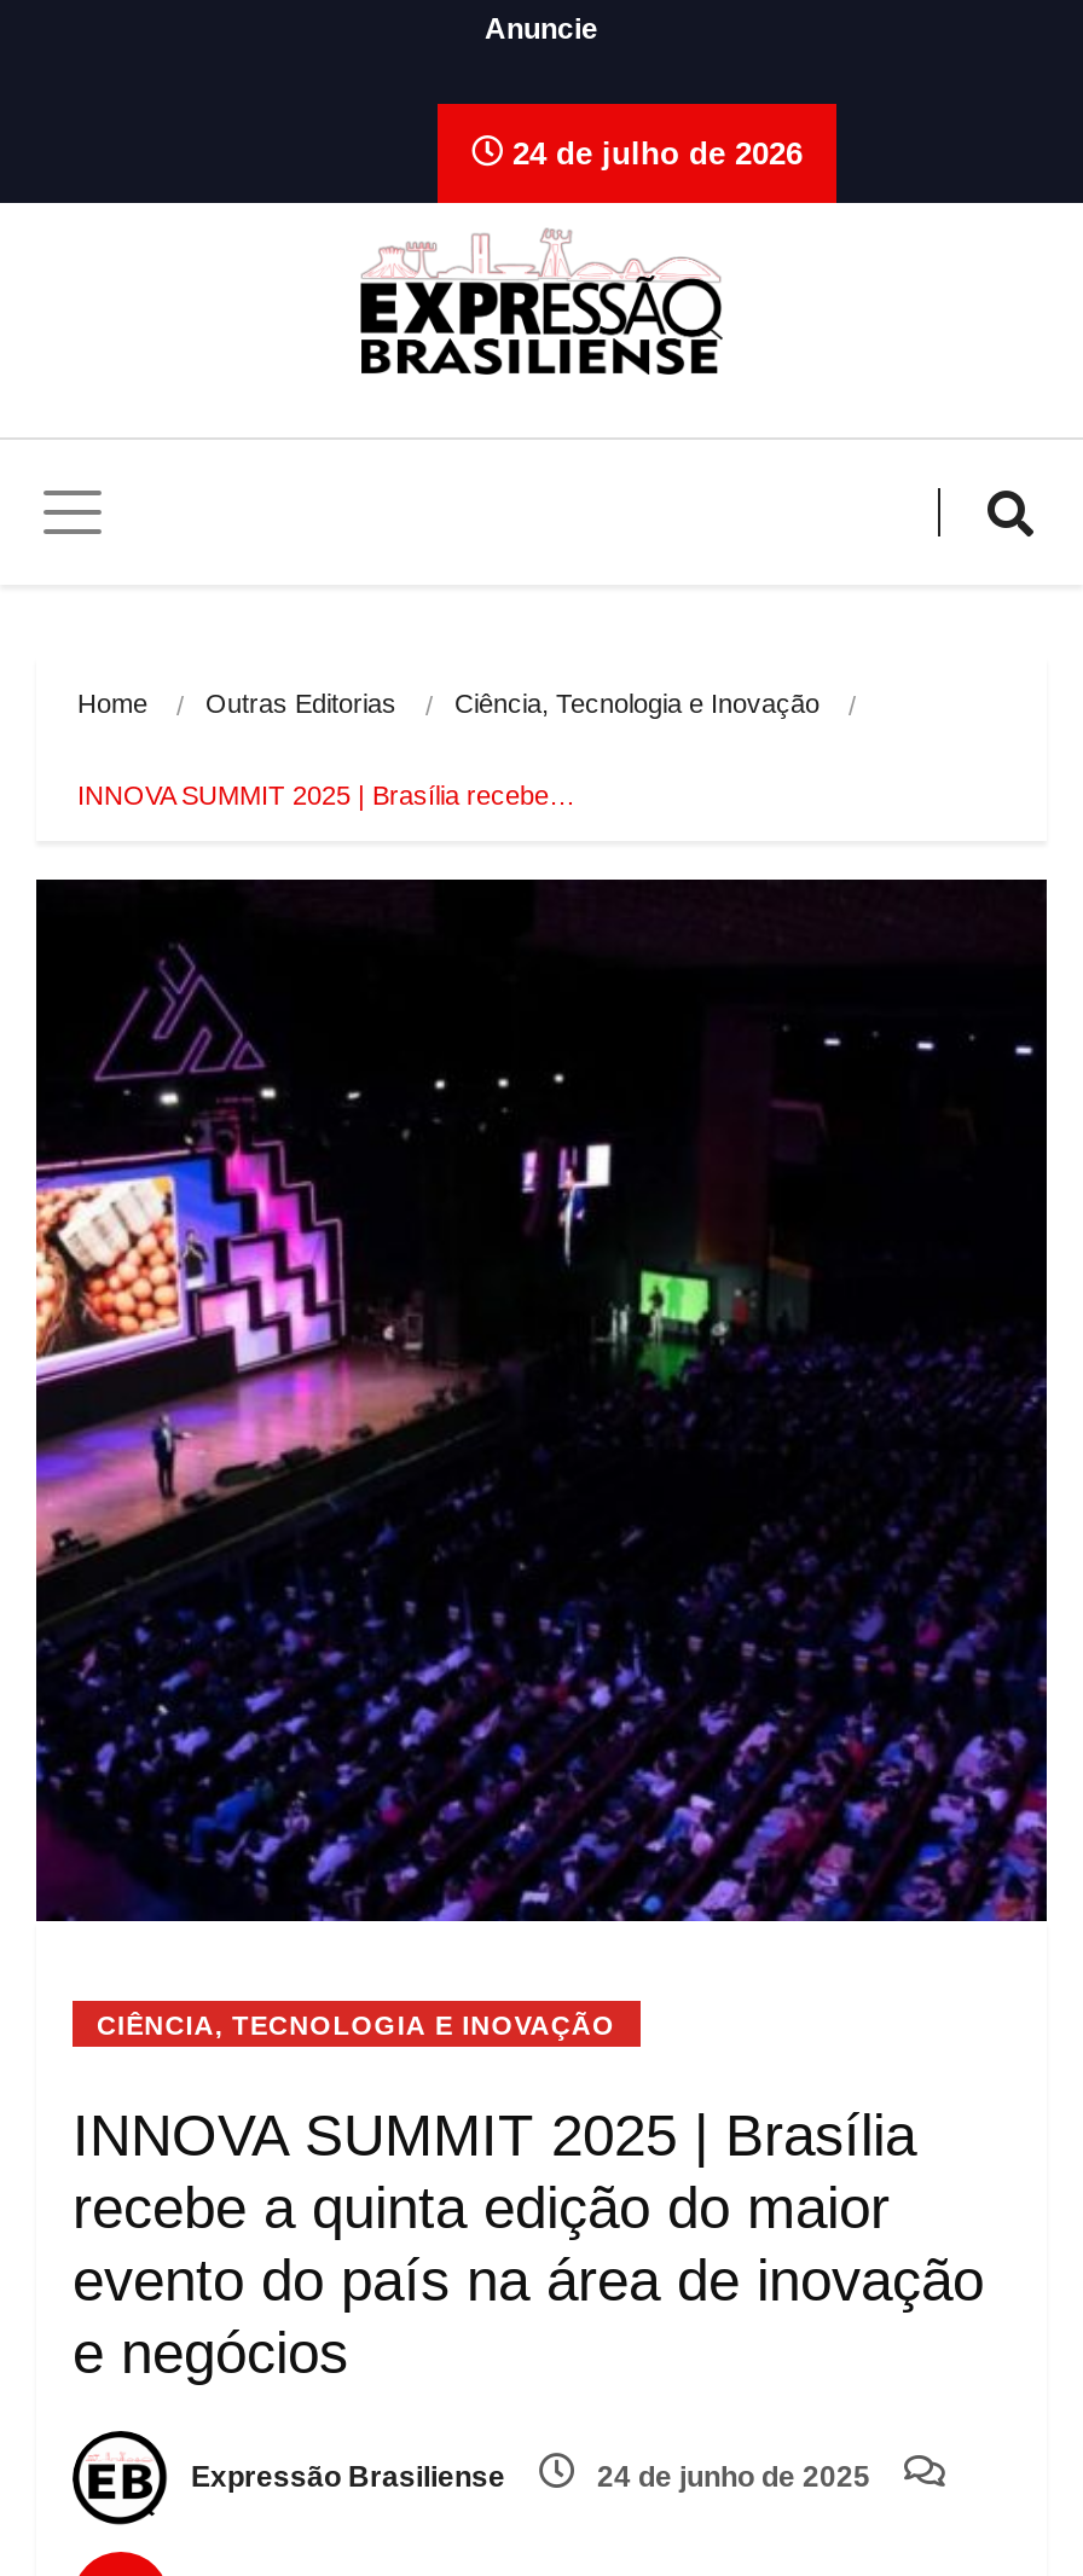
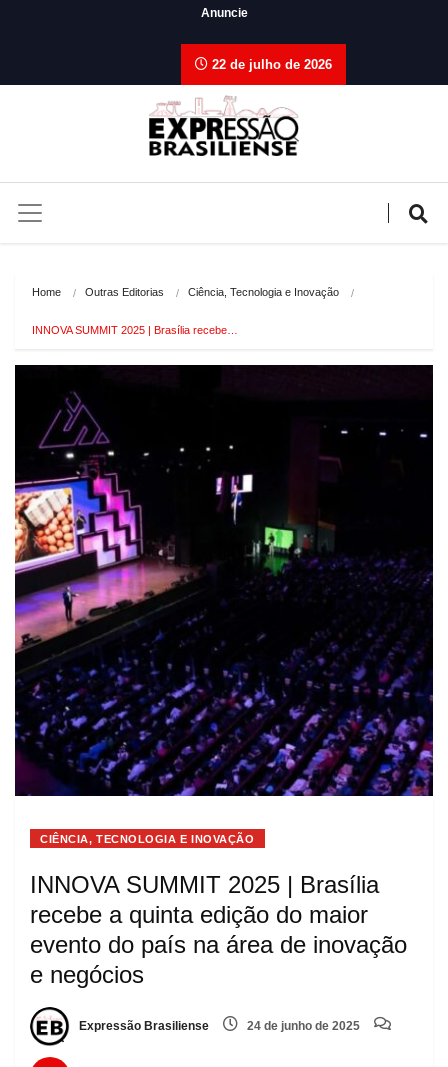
- 24 de julho de 2026
+ 22 de julho de 2026
